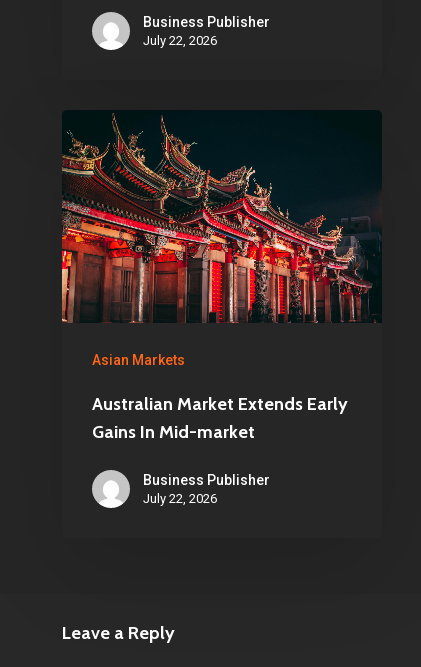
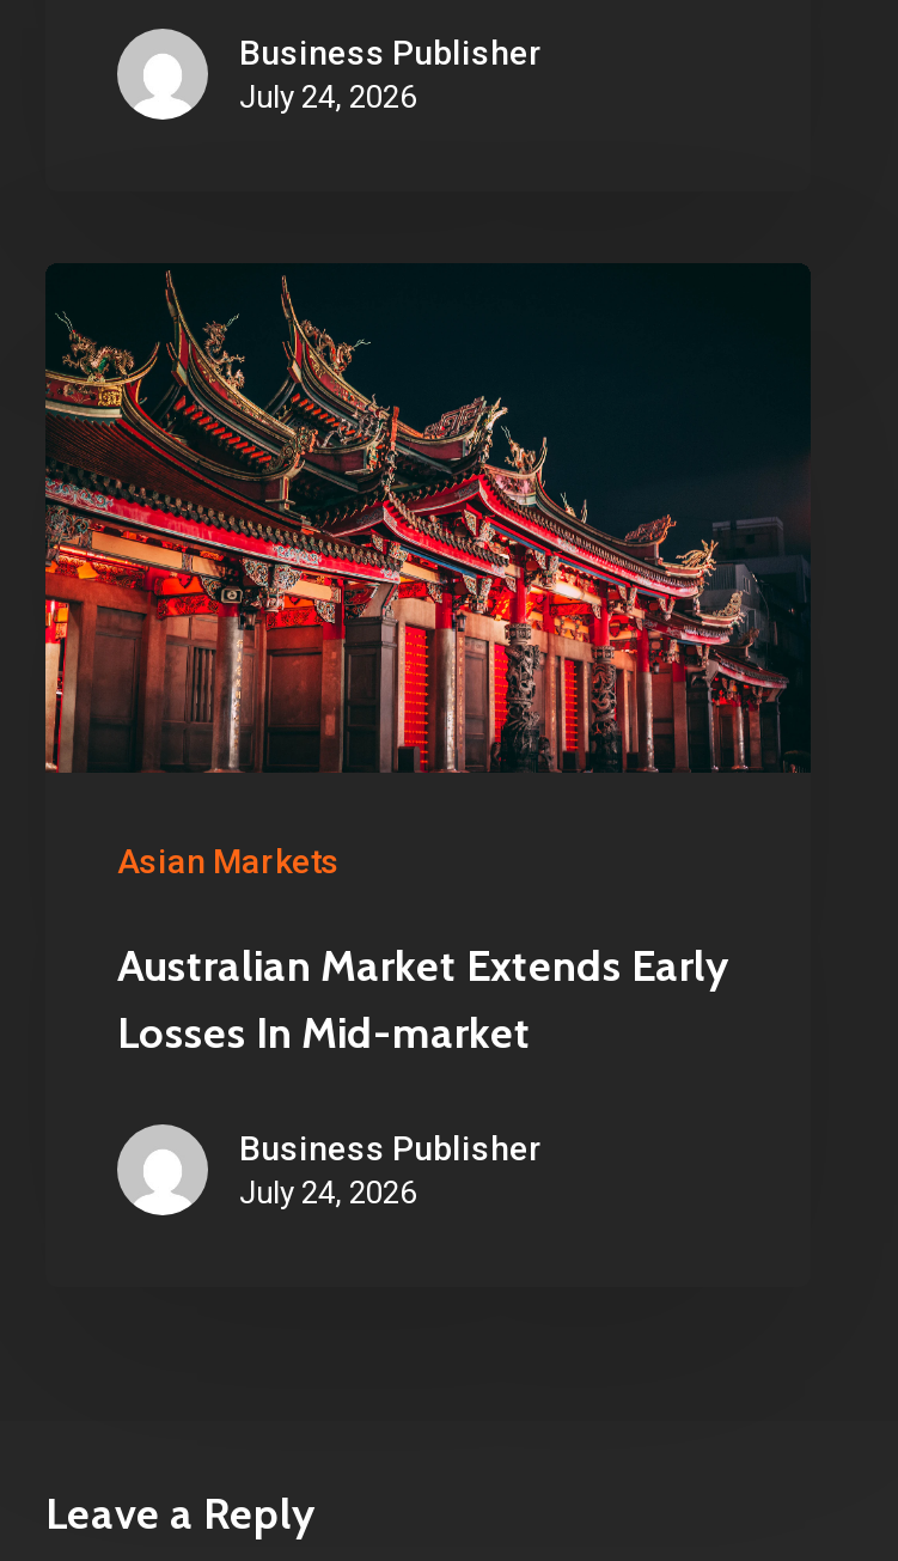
- July 22, 2026
+ July 24, 2026

- Gains In Mid-market
+ Losses In Mid-market

- July 22, 2026
+ July 24, 2026
